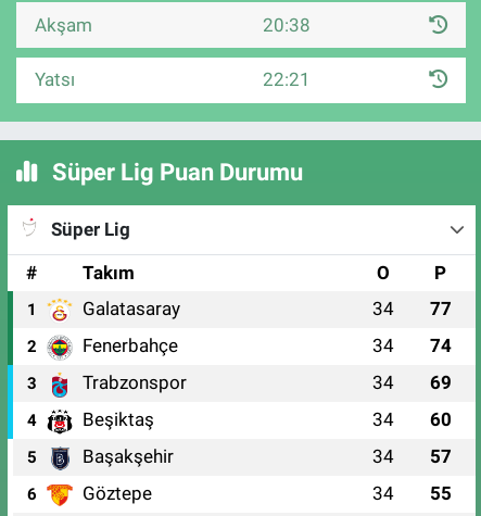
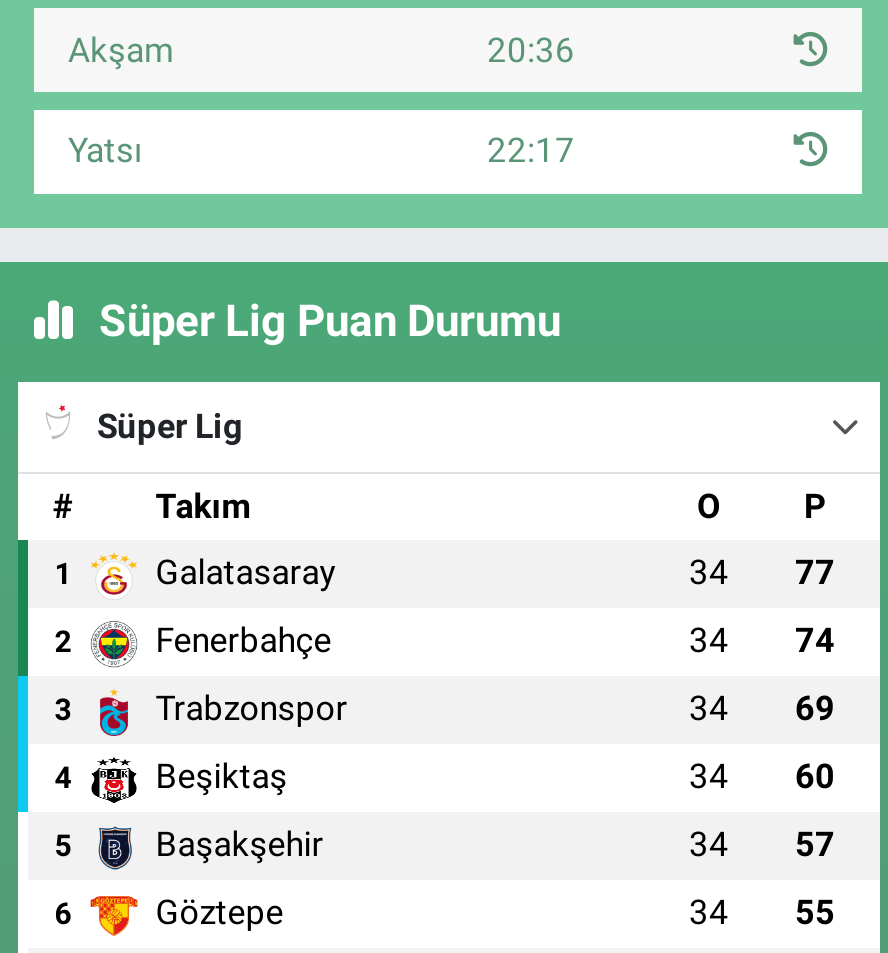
- 20:38
+ 20:36

- 22:21
+ 22:17
